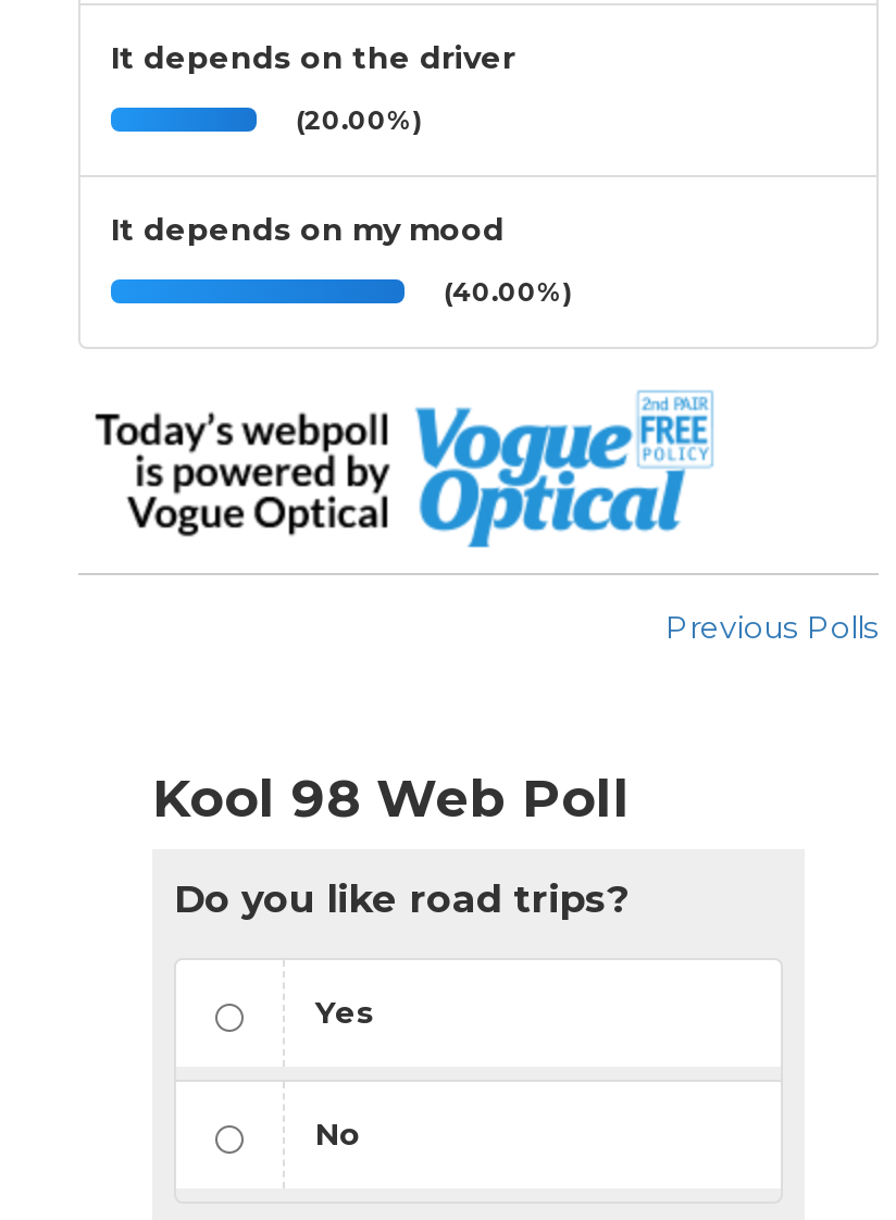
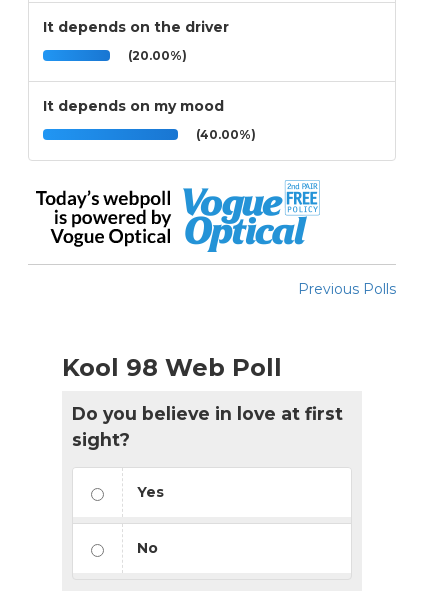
- Do you like road trips?
+ Do you believe in love at first
+ sight?
